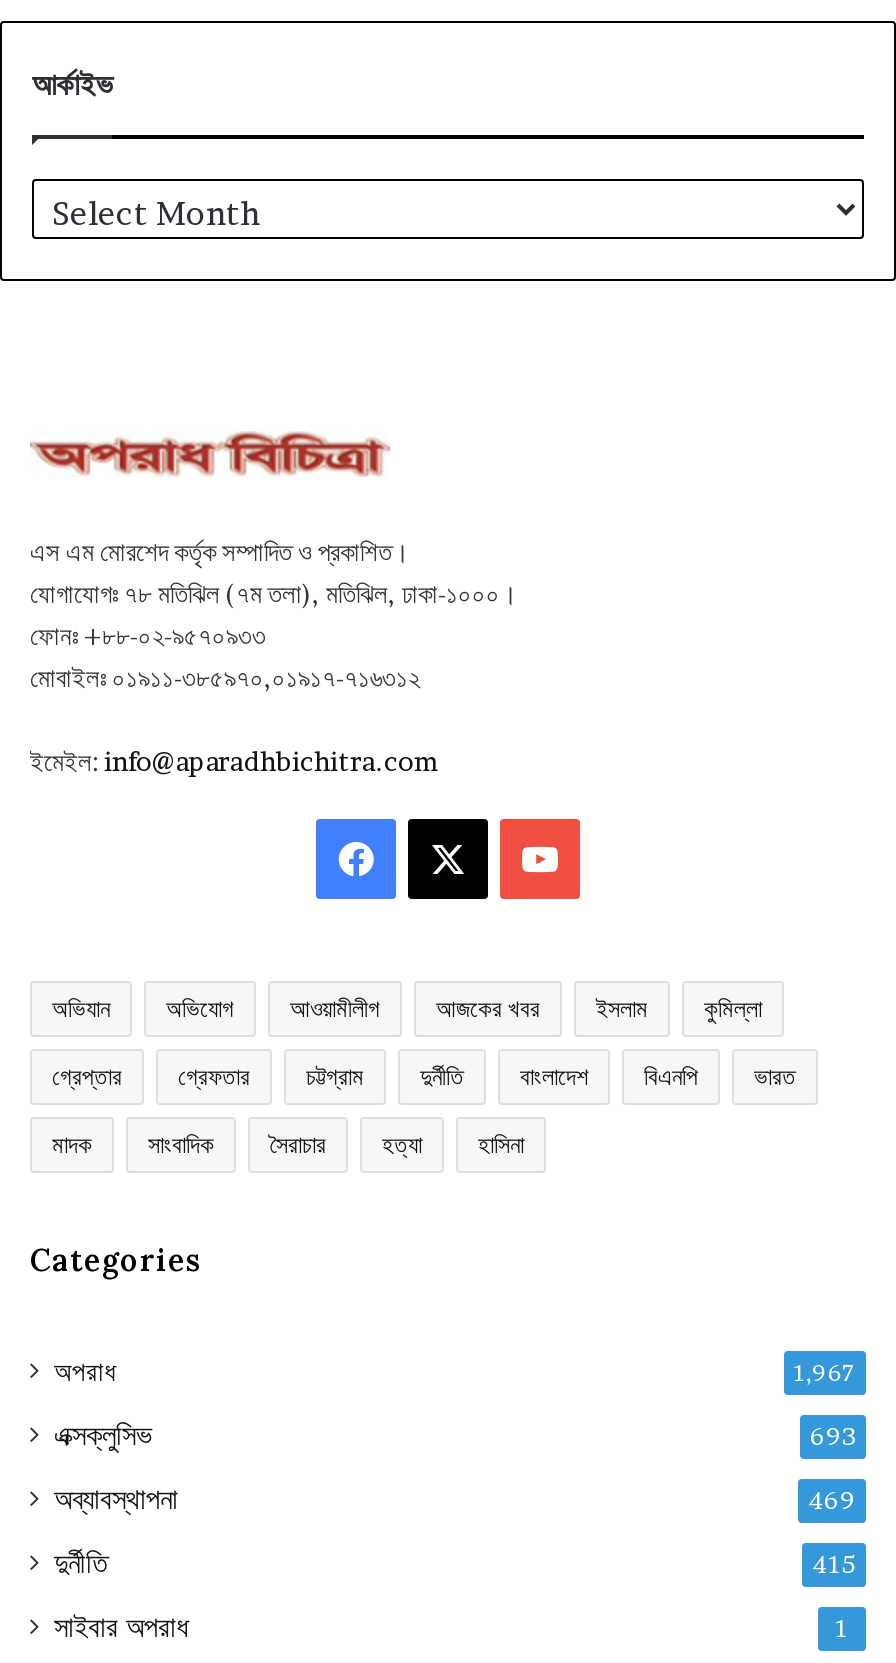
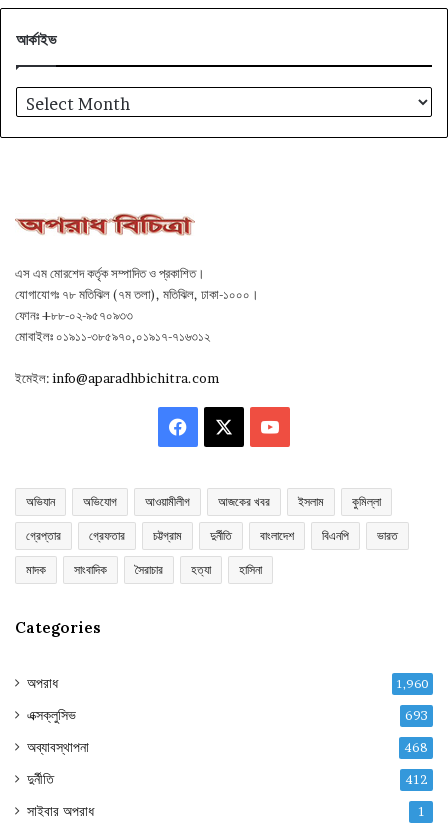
- 1,967
+ 1,960

- 469
+ 468

- 415
+ 412
